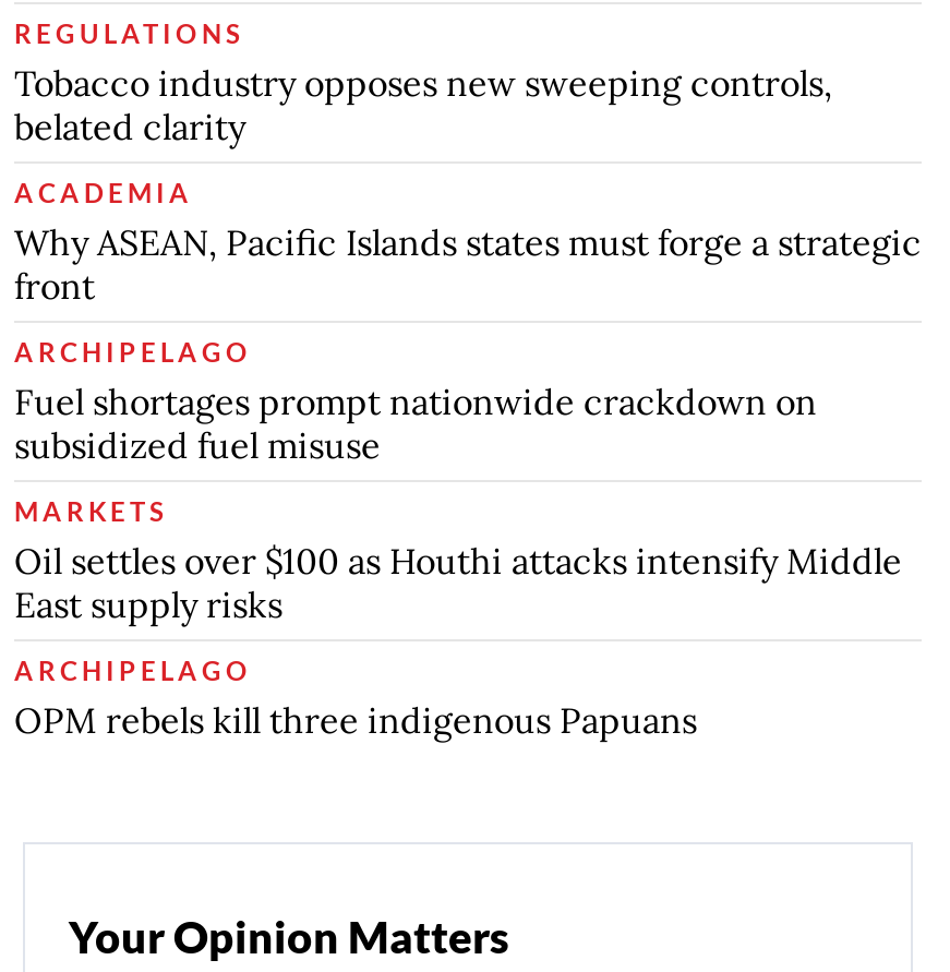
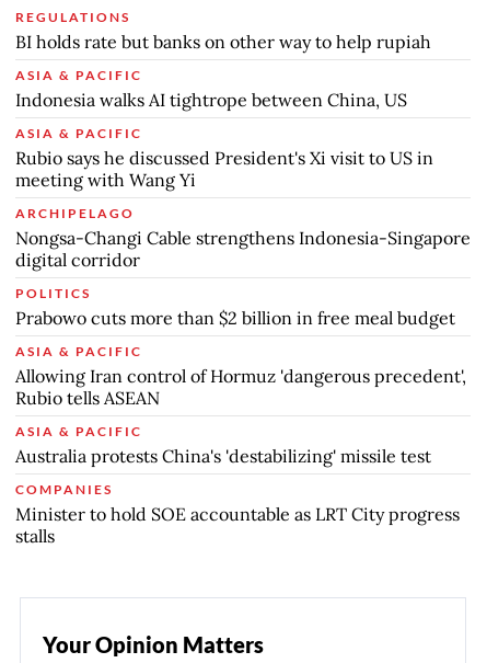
- Tobacco industry opposes new sweeping controls,
- belated clarity
- ACADEMIA
- Why ASEAN, Pacific Islands states must forge a strategic
- front
+ BI holds rate but banks on other way to help rupiah
+ ASIA & PACIFIC
+ Indonesia walks AI tightrope between China, US
+ ASIA & PACIFIC
+ Rubio says he discussed President's Xi visit to US in
+ meeting with Wang Yi

- Fuel shortages prompt nationwide crackdown on
- subsidized fuel misuse
- MARKETS
- Oil settles over $100 as Houthi attacks intensify Middle
- East supply risks
- ARCHIPELAGO
- OPM rebels kill three indigenous Papuans
+ Nongsa-Changi Cable strengthens Indonesia-Singapore
+ digital corridor
+ POLITICS
+ Prabowo cuts more than $2 billion in free meal budget
+ ASIA & PACIFIC
+ Allowing Iran control of Hormuz 'dangerous precedent',
+ Rubio tells ASEAN
+ ASIA & PACIFIC
+ Australia protests China's 'destabilizing' missile test
+ COMPANIES
+ Minister to hold SOE accountable as LRT City progress
+ stalls
